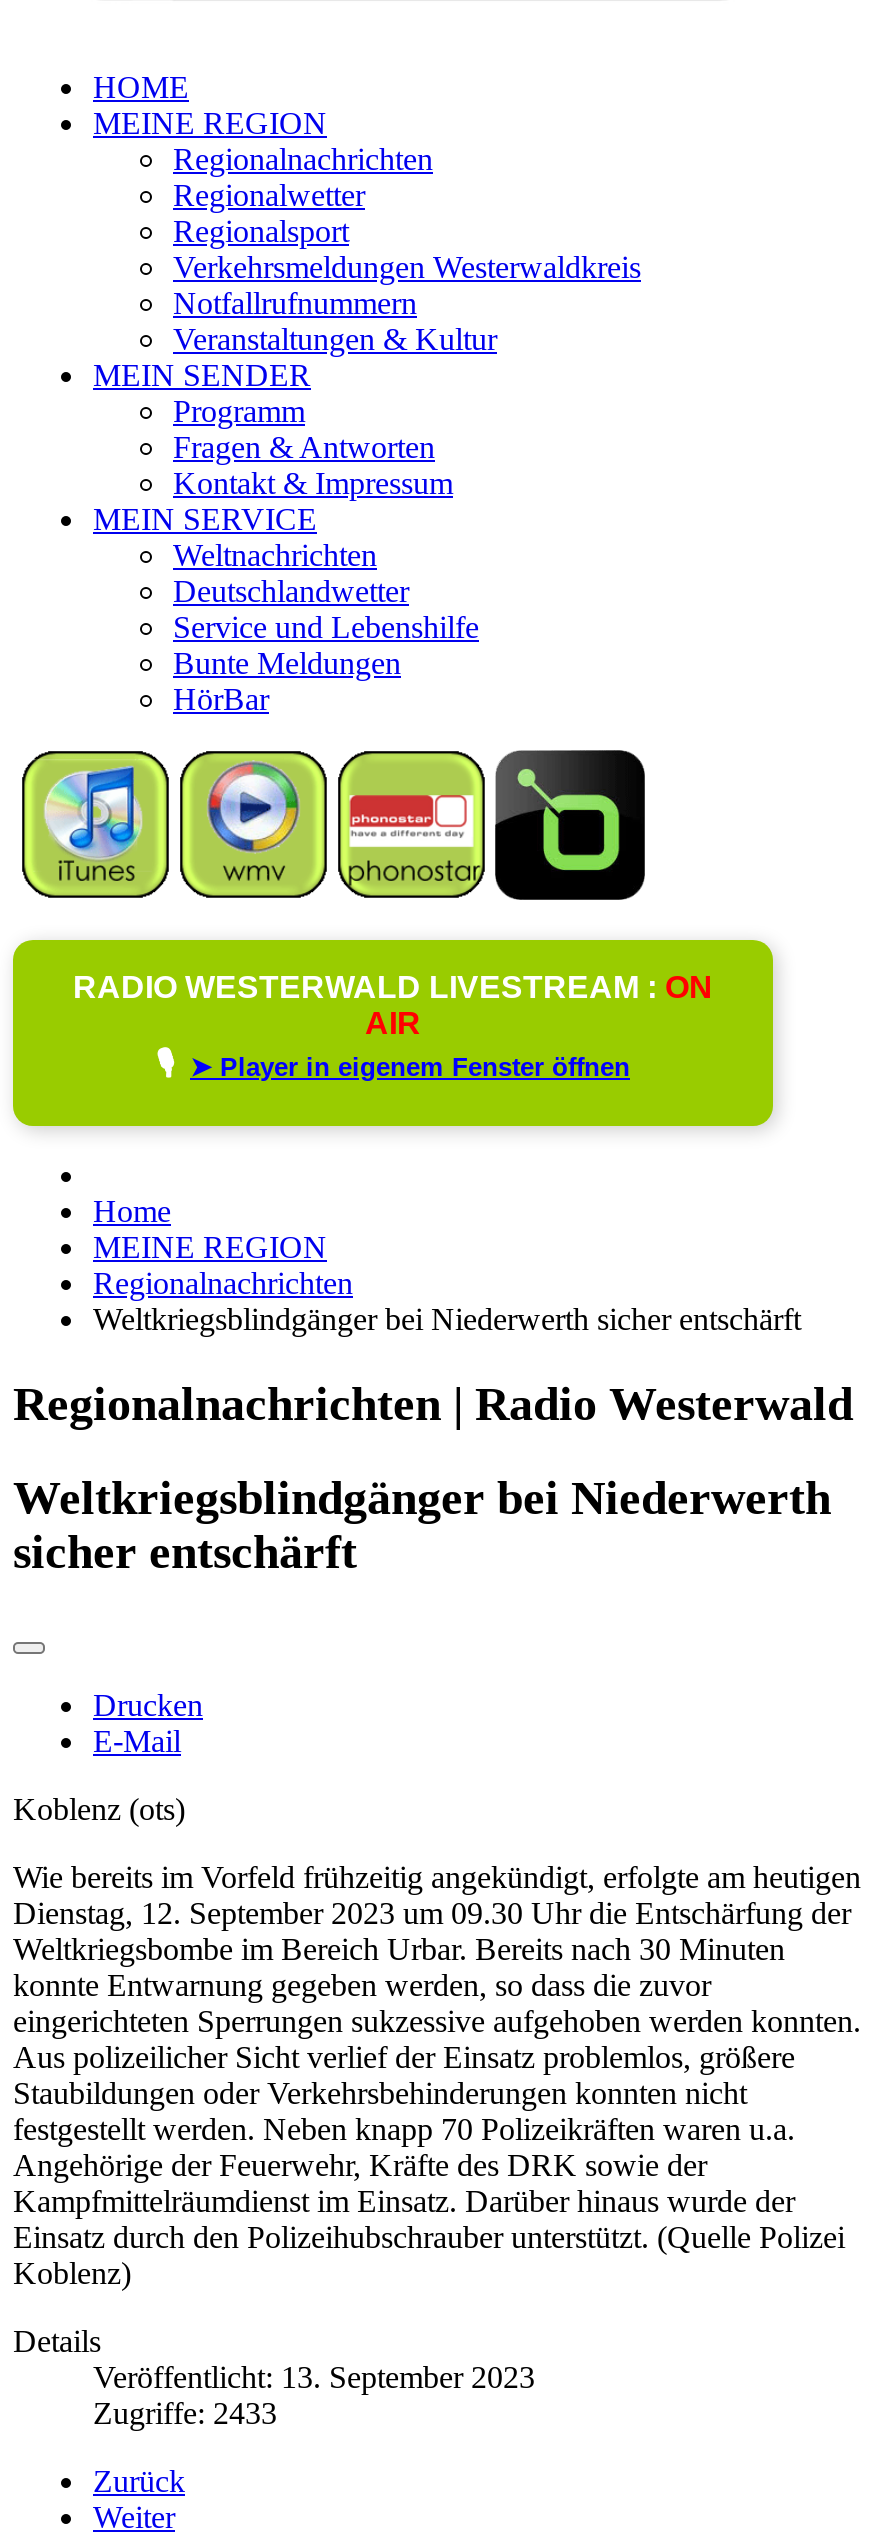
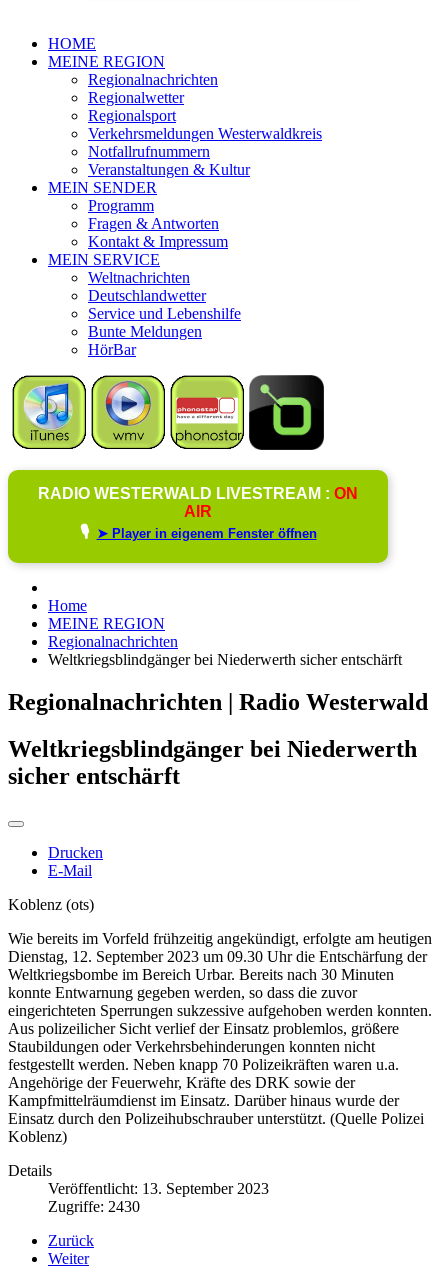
- Zugriffe: 2433
+ Zugriffe: 2430
